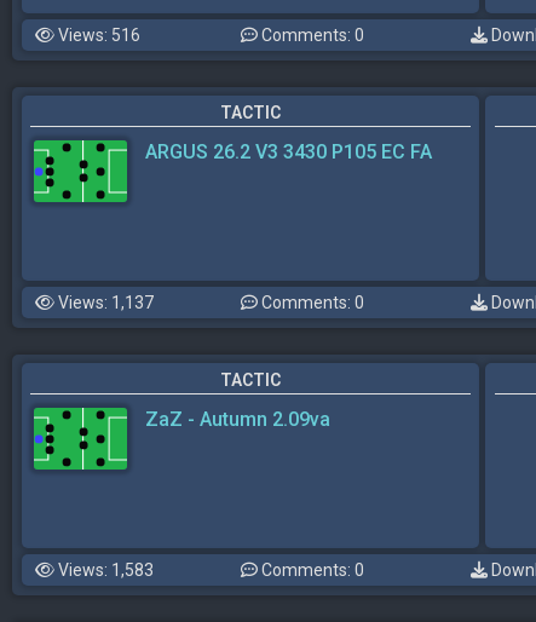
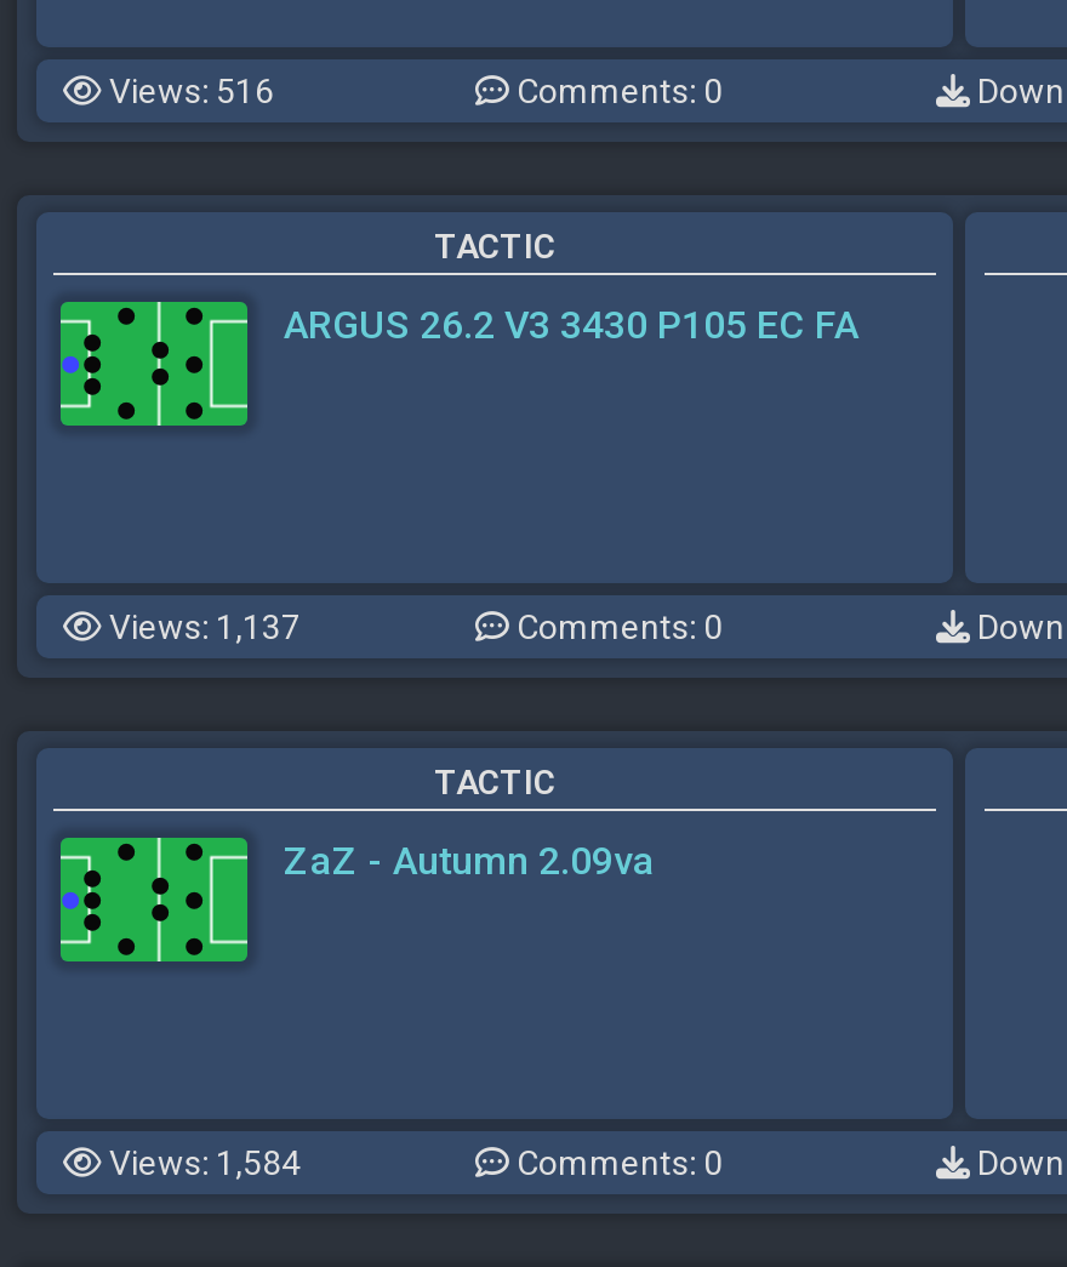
- Views: 1,583
+ Views: 1,584
